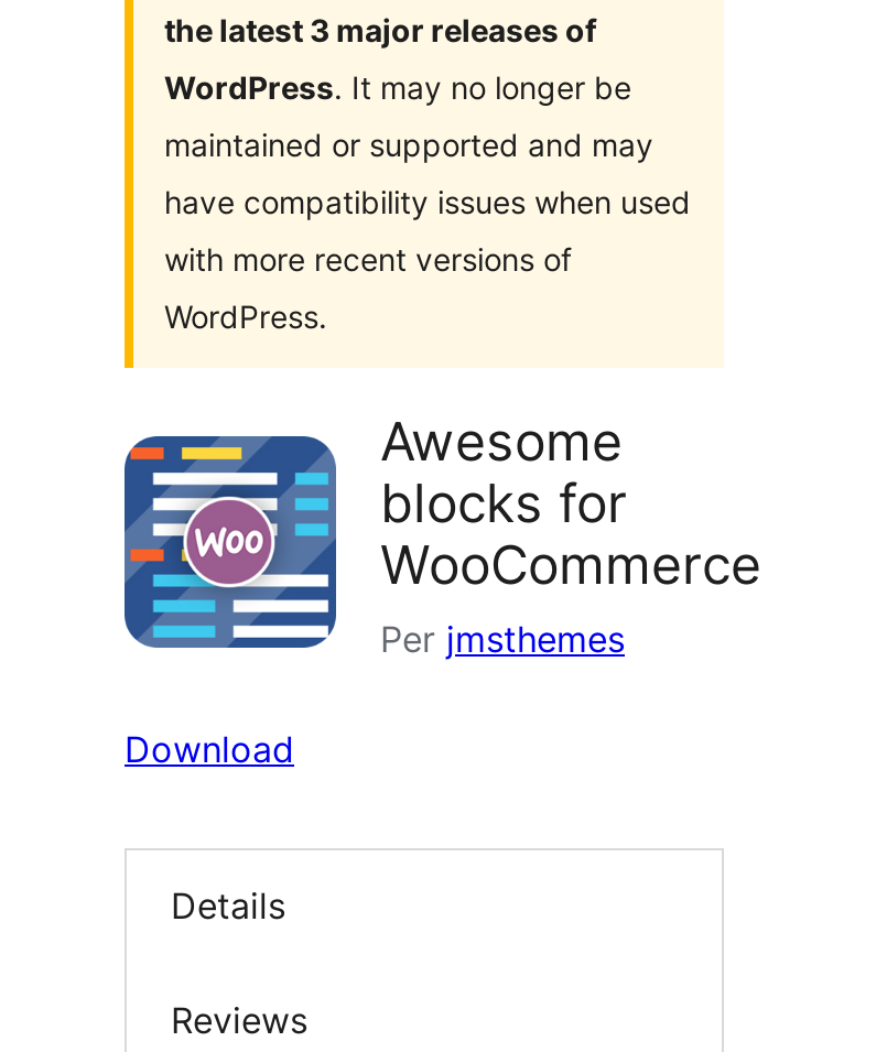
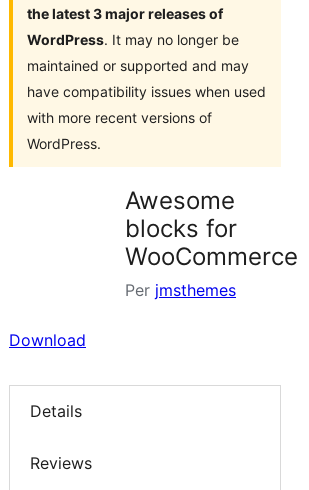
- [image]
